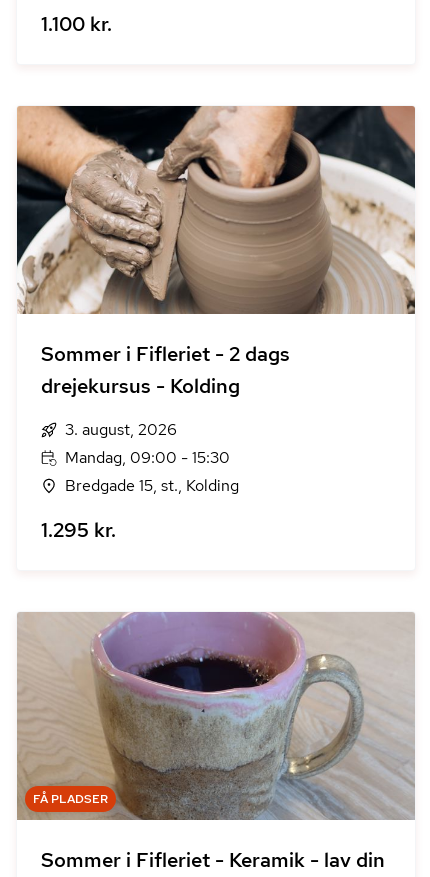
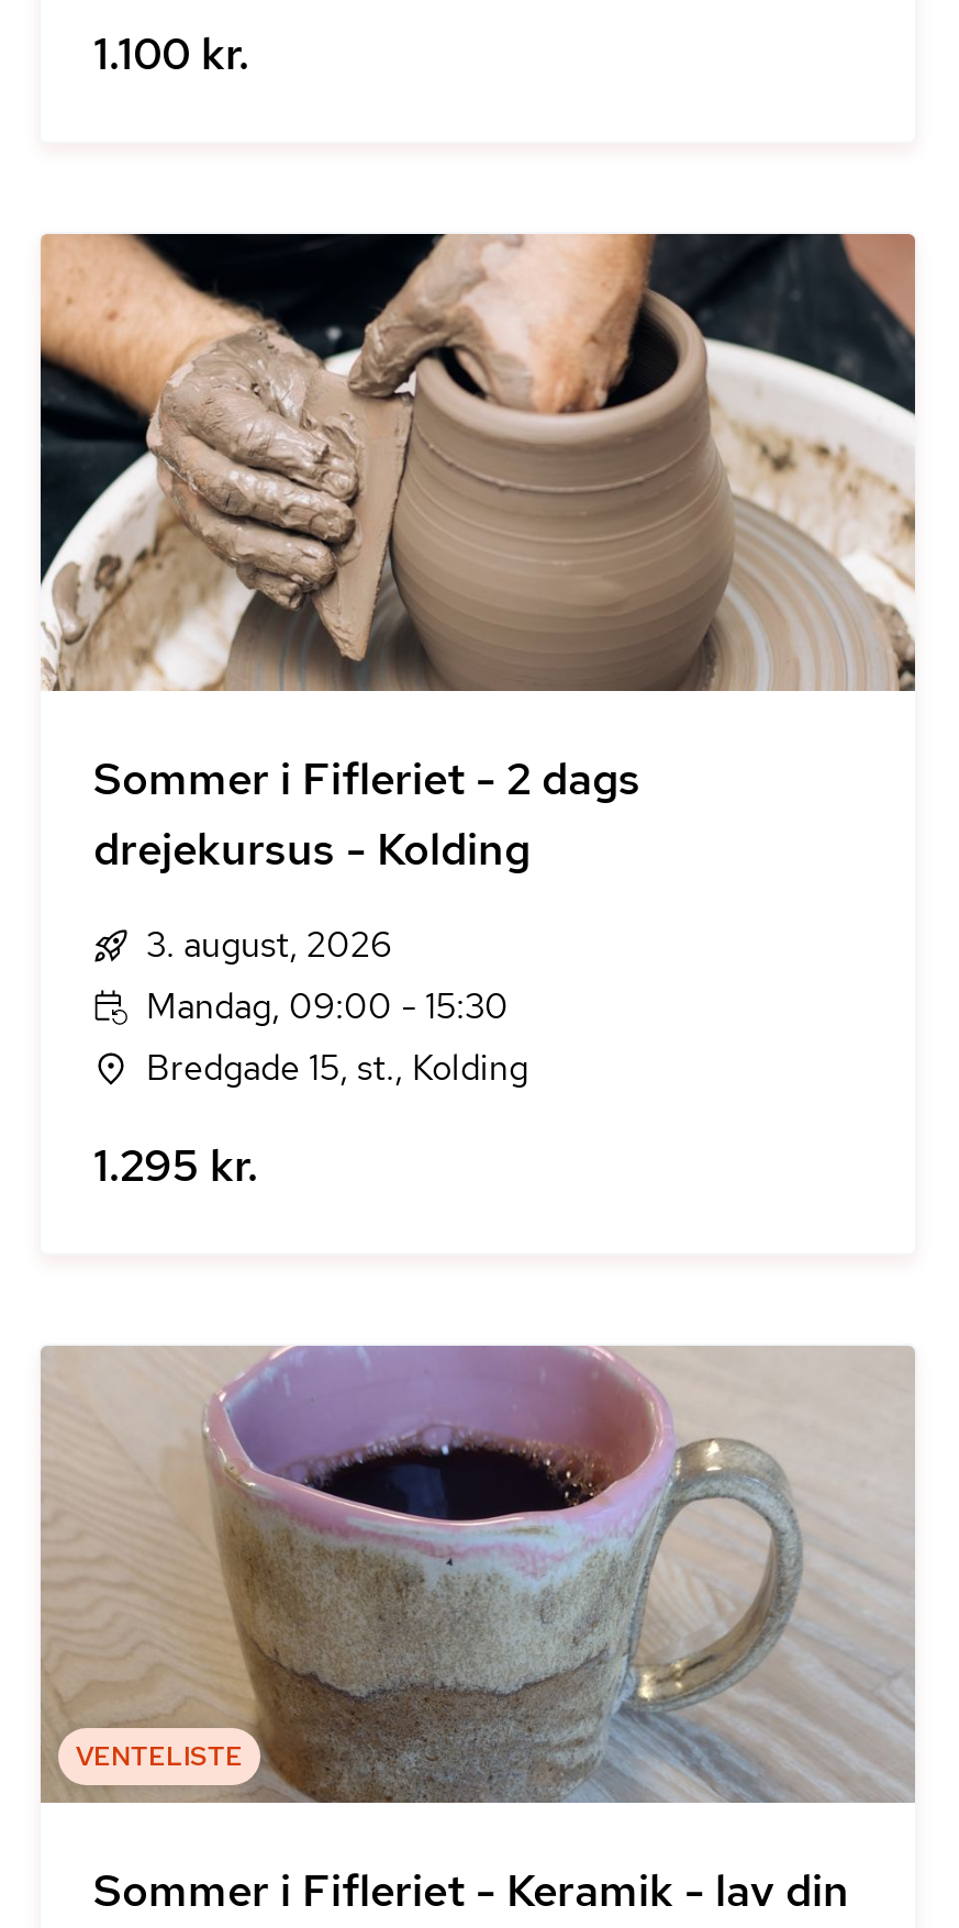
- FÅ PLADSER
+ VENTELISTE
